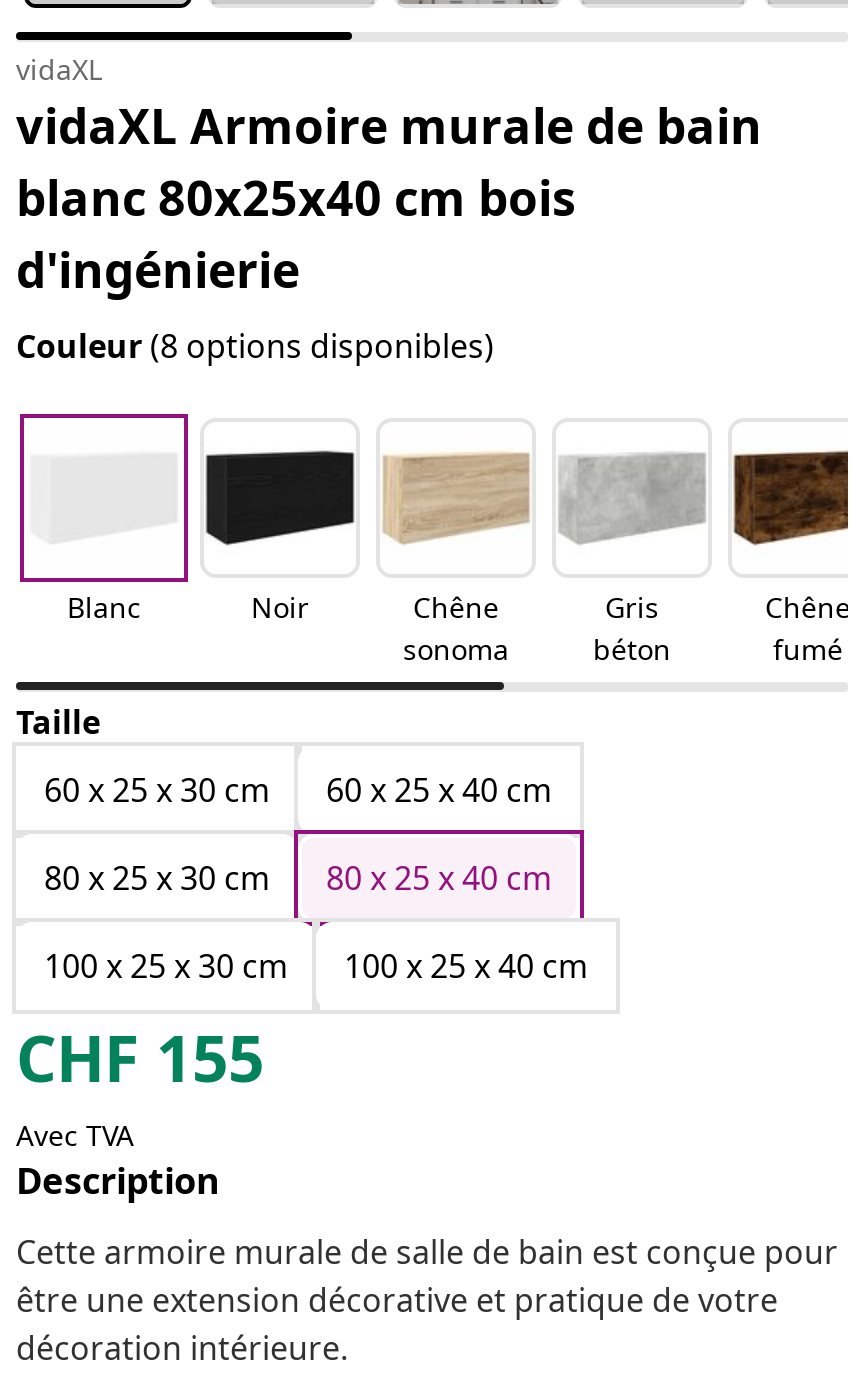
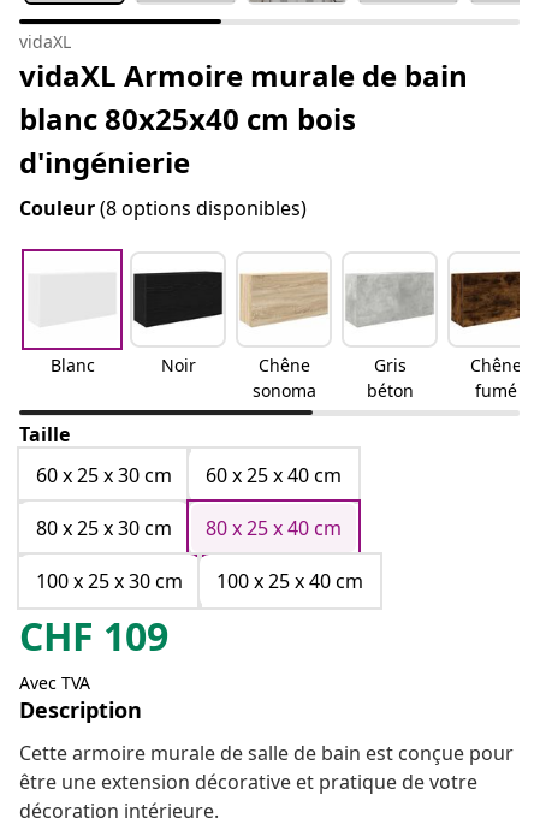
- CHF 155
+ CHF 109
